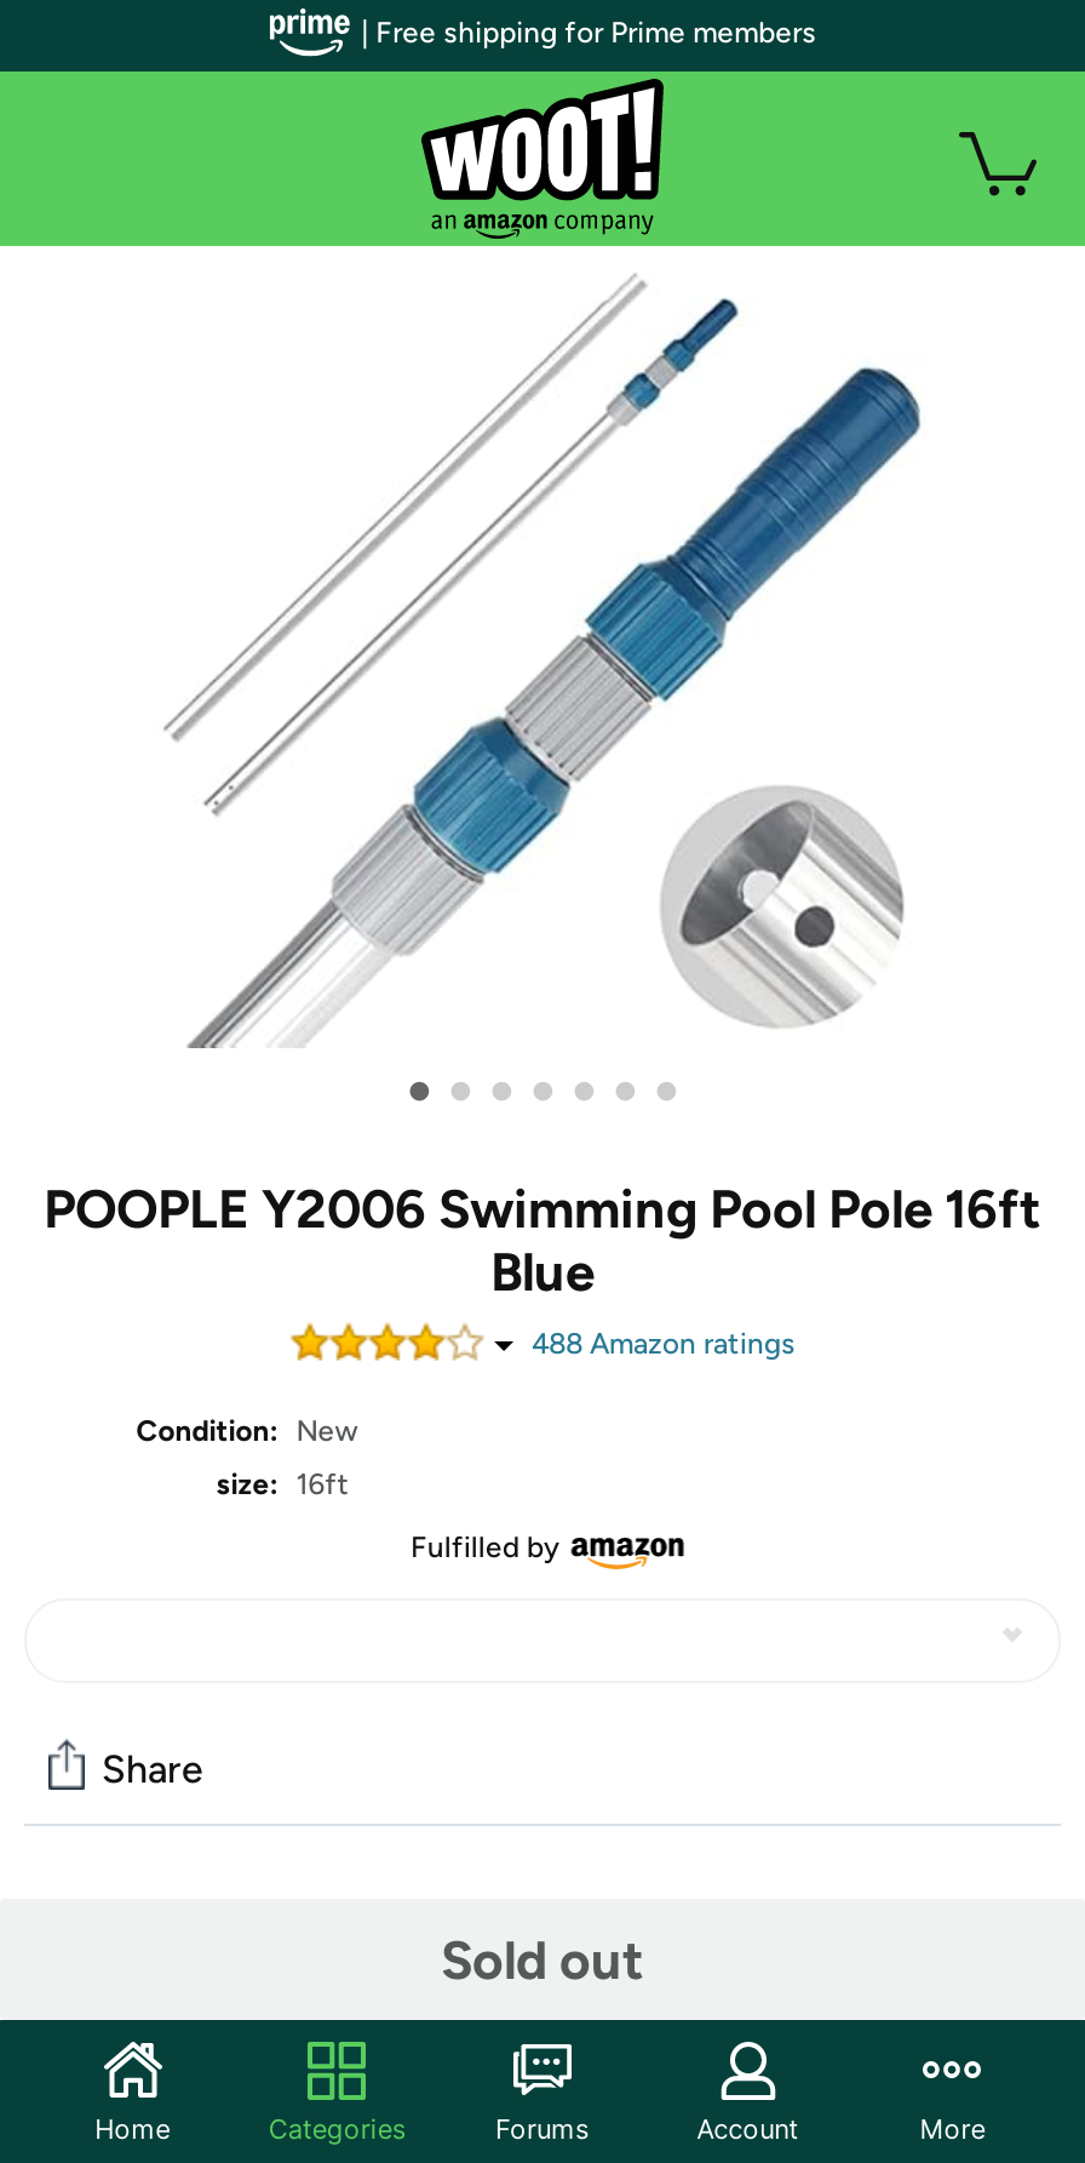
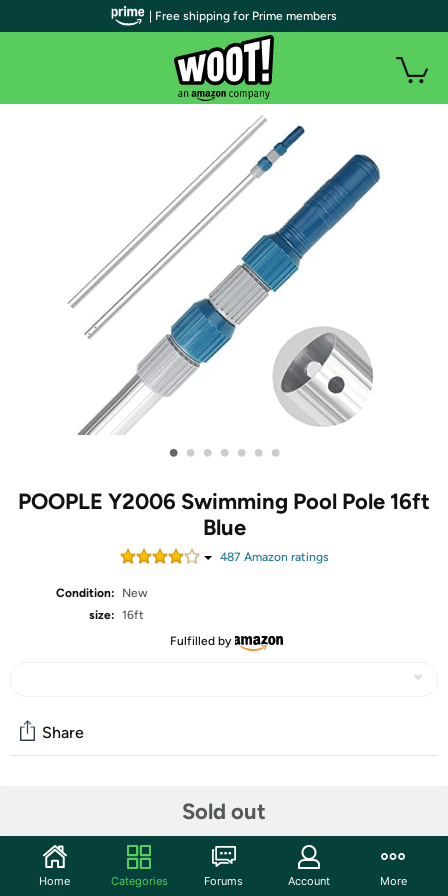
- 488 Amazon ratings
+ 487 Amazon ratings
